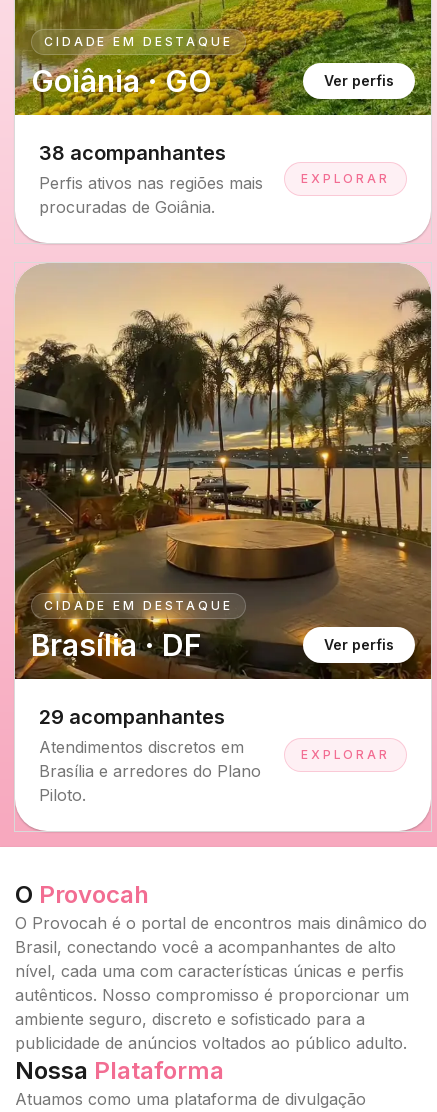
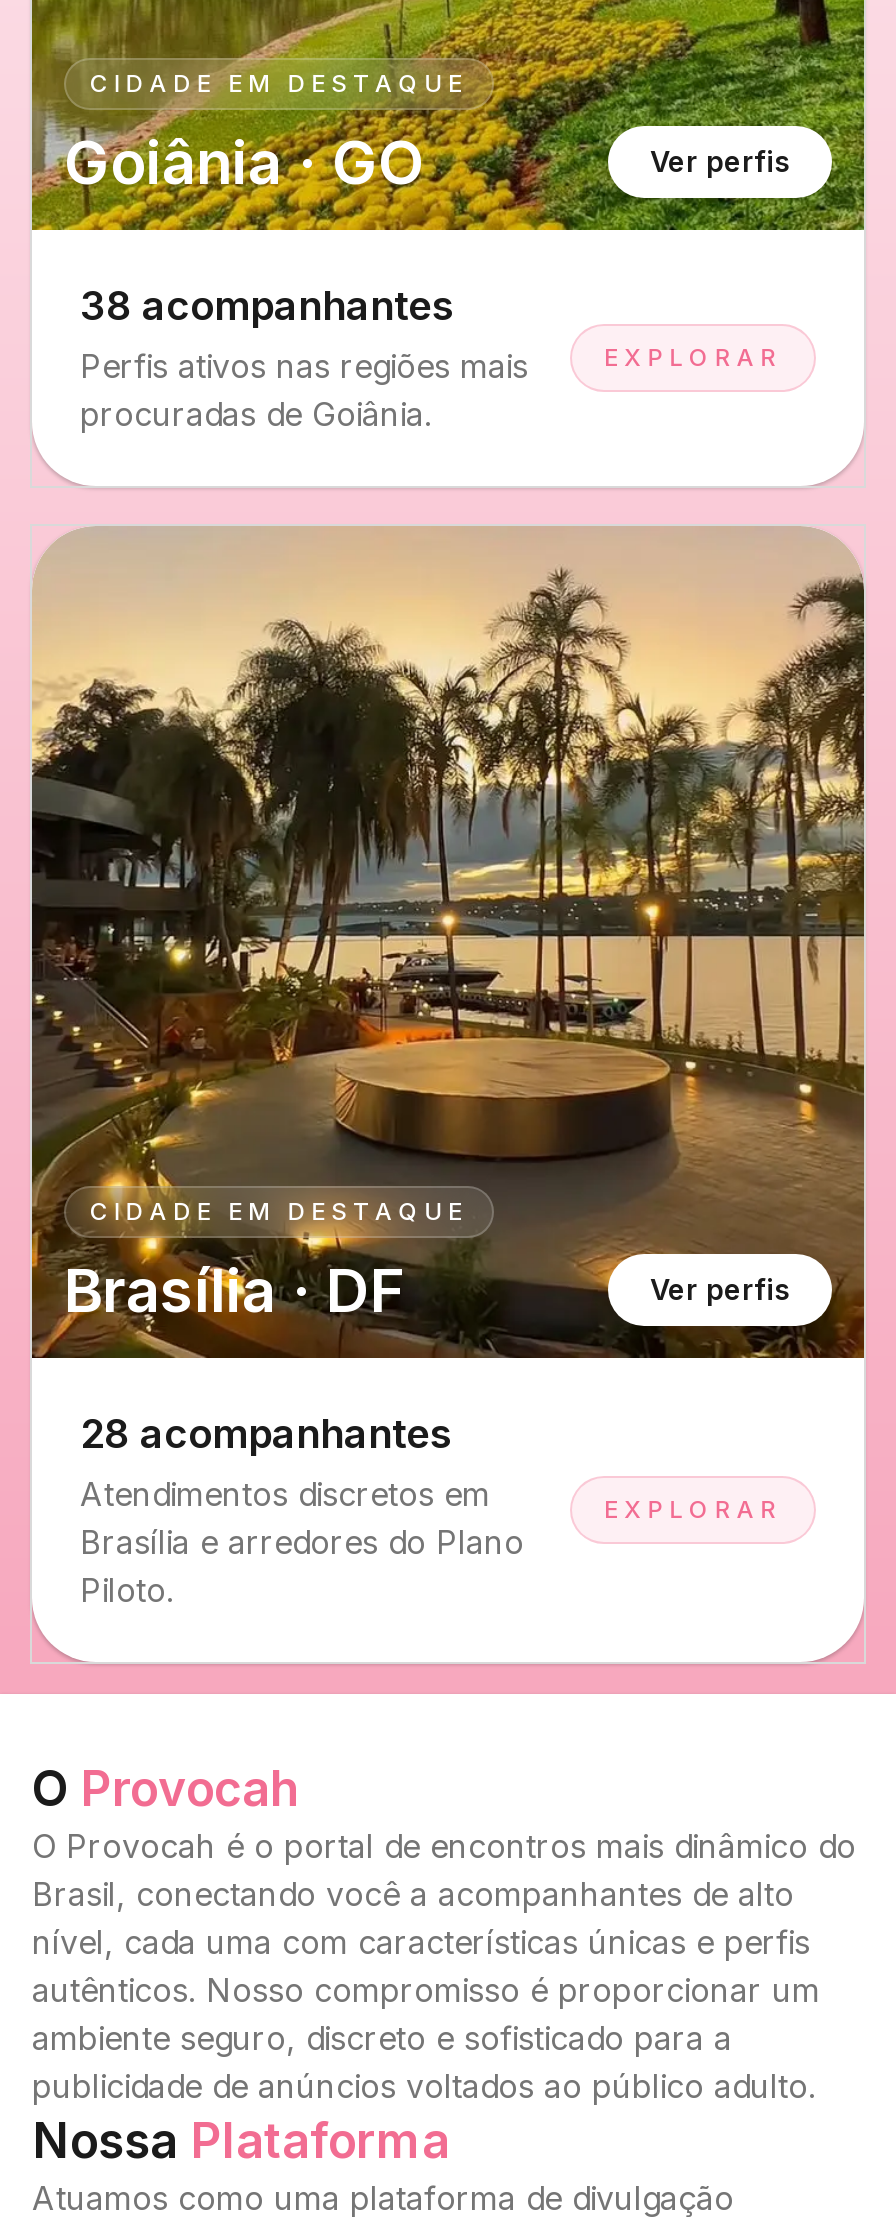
- 29 acompanhantes
+ 28 acompanhantes
